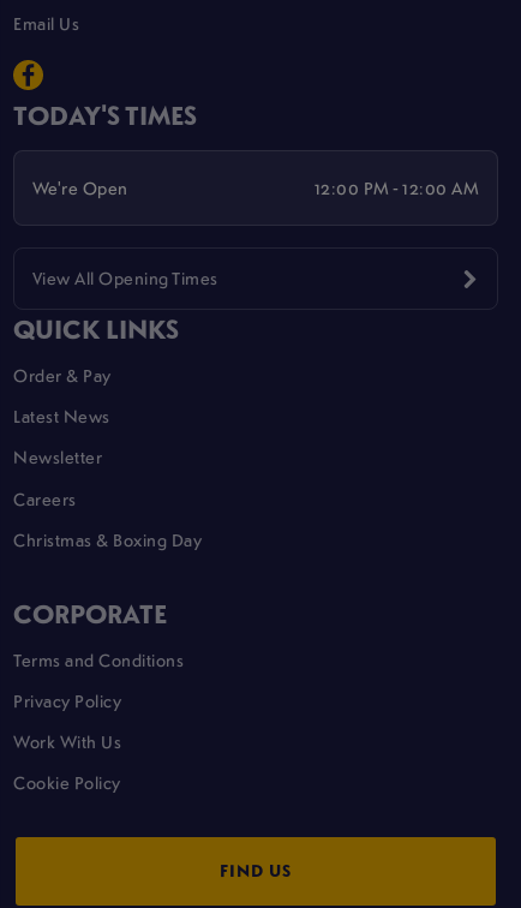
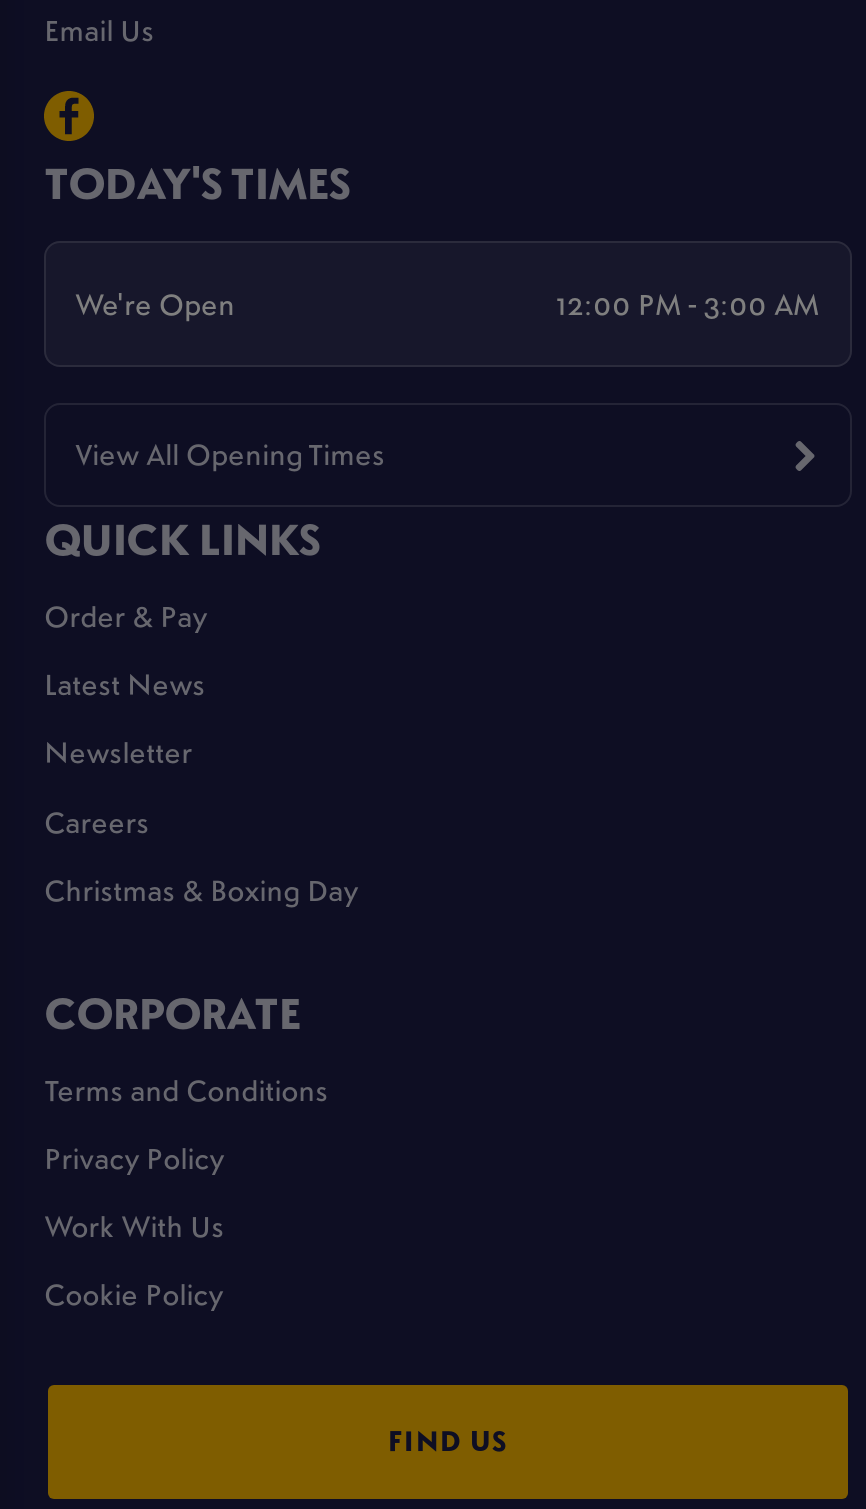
- 12:00 PM - 12:00 AM
+ 12:00 PM - 3:00 AM
